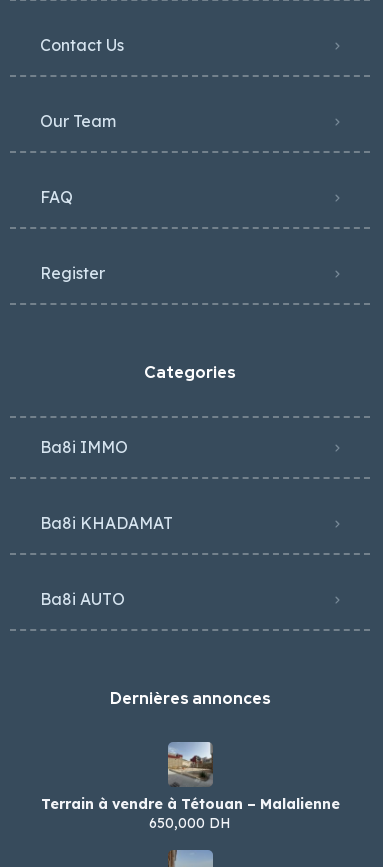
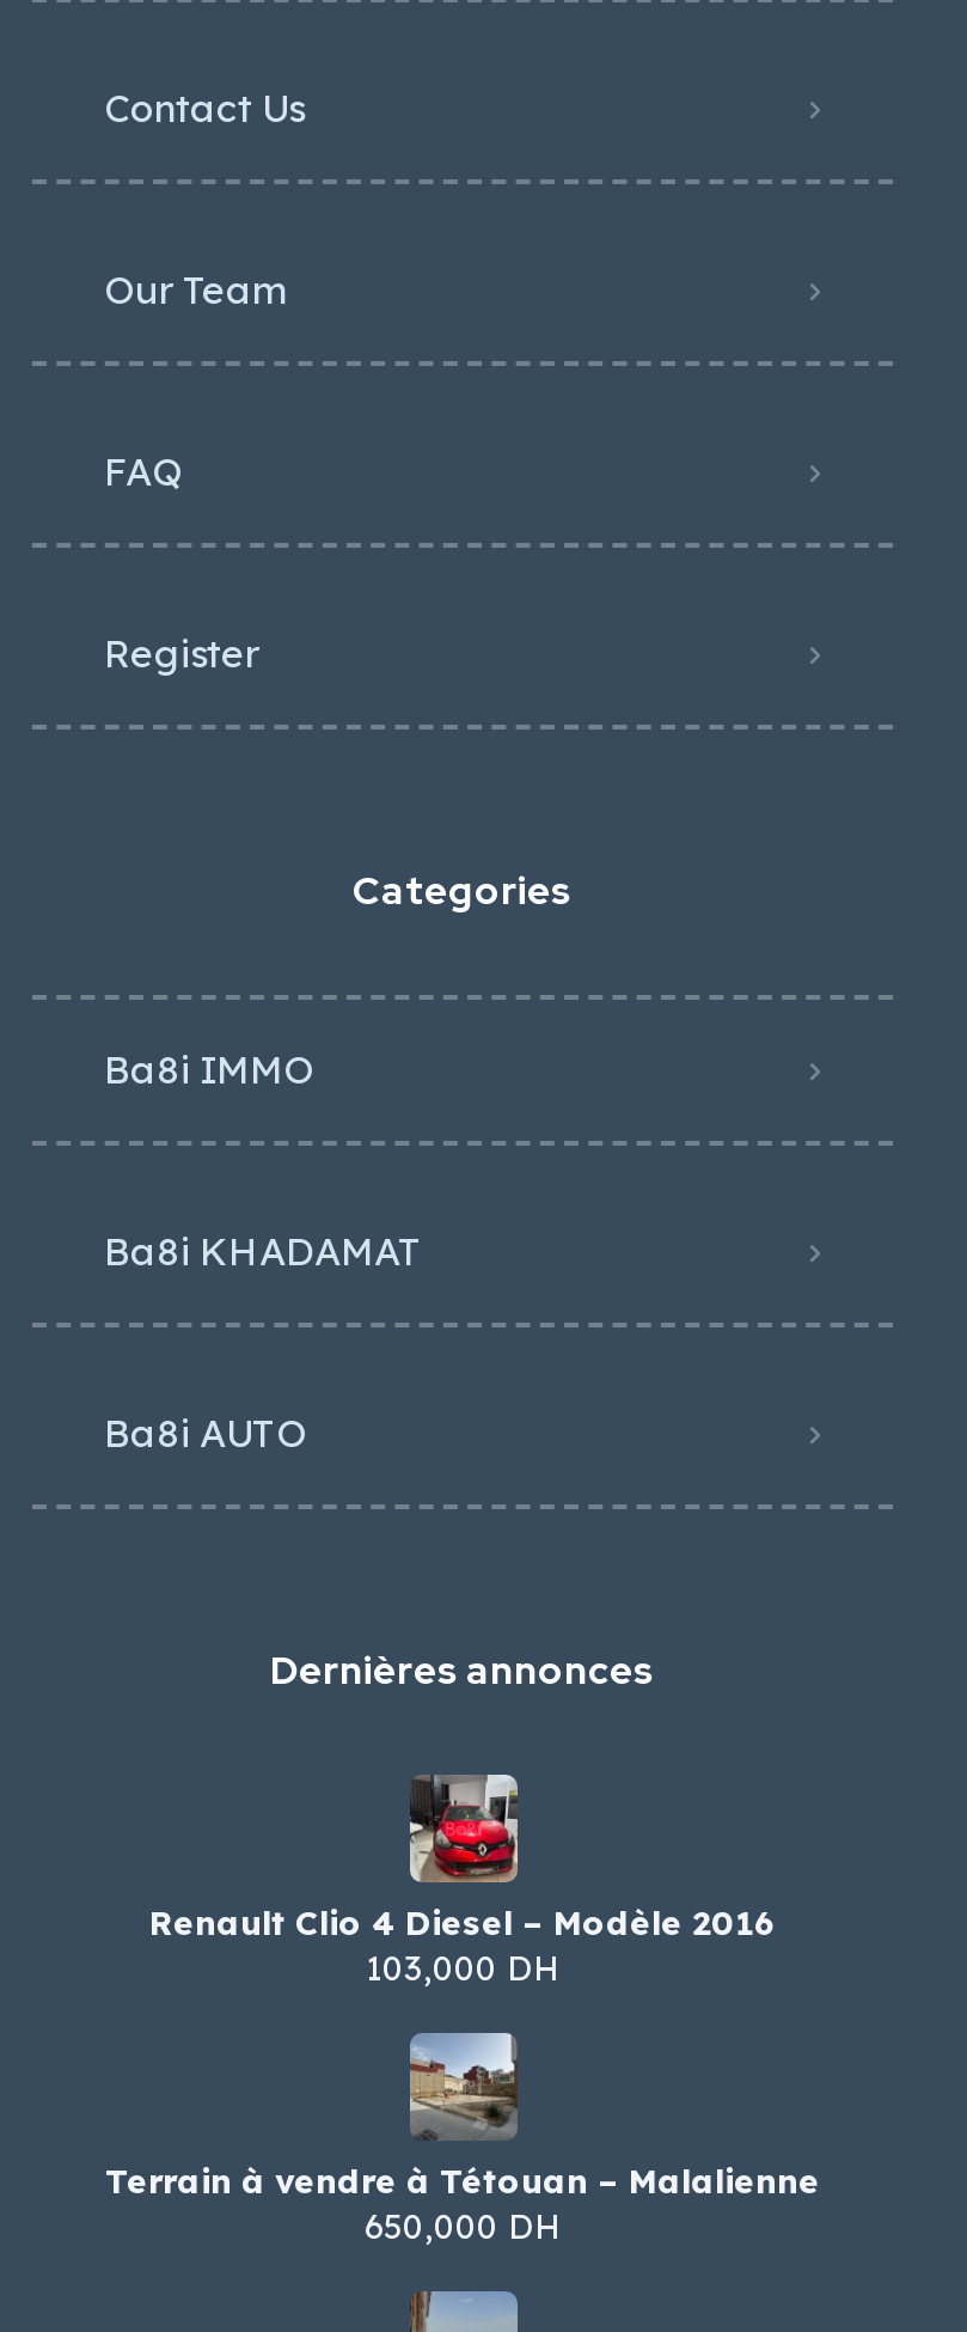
+ [image]
+ Renault Clio 4 Diesel – Modèle 2016
+ 103,000 DH
